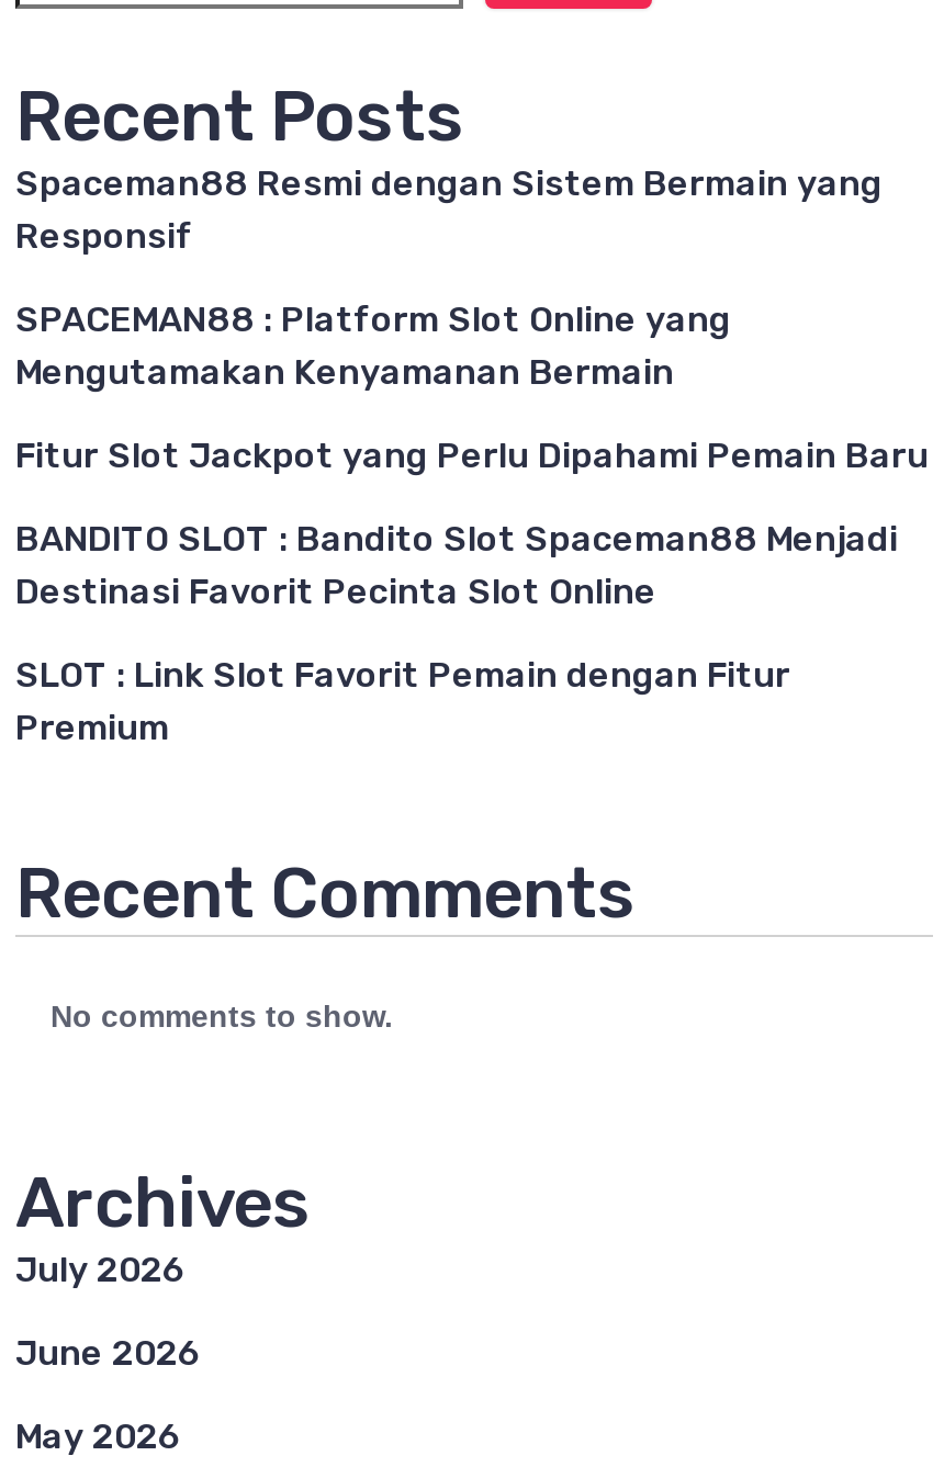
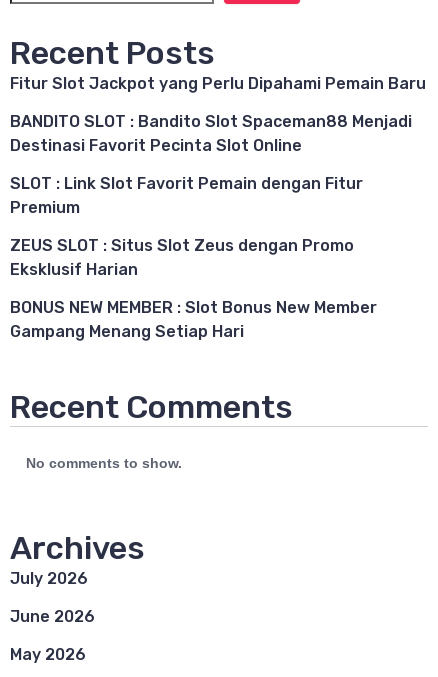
- Spaceman88 Resmi dengan Sistem Bermain yang
- Responsif
- SPACEMAN88 : Platform Slot Online yang
- Mengutamakan Kenyamanan Bermain

moved up: Fitur Slot Jackpot yang Perlu Dipahami Pemain Baru | BANDITO SLOT : Bandito Slot Spaceman88 Menjadi | Destinasi Favorit Pecinta Slot Online | SLOT : Link Slot Favorit Pemain dengan Fitur | Premium

+ ZEUS SLOT : Situs Slot Zeus dengan Promo
+ Eksklusif Harian
+ BONUS NEW MEMBER : Slot Bonus New Member
+ Gampang Menang Setiap Hari
